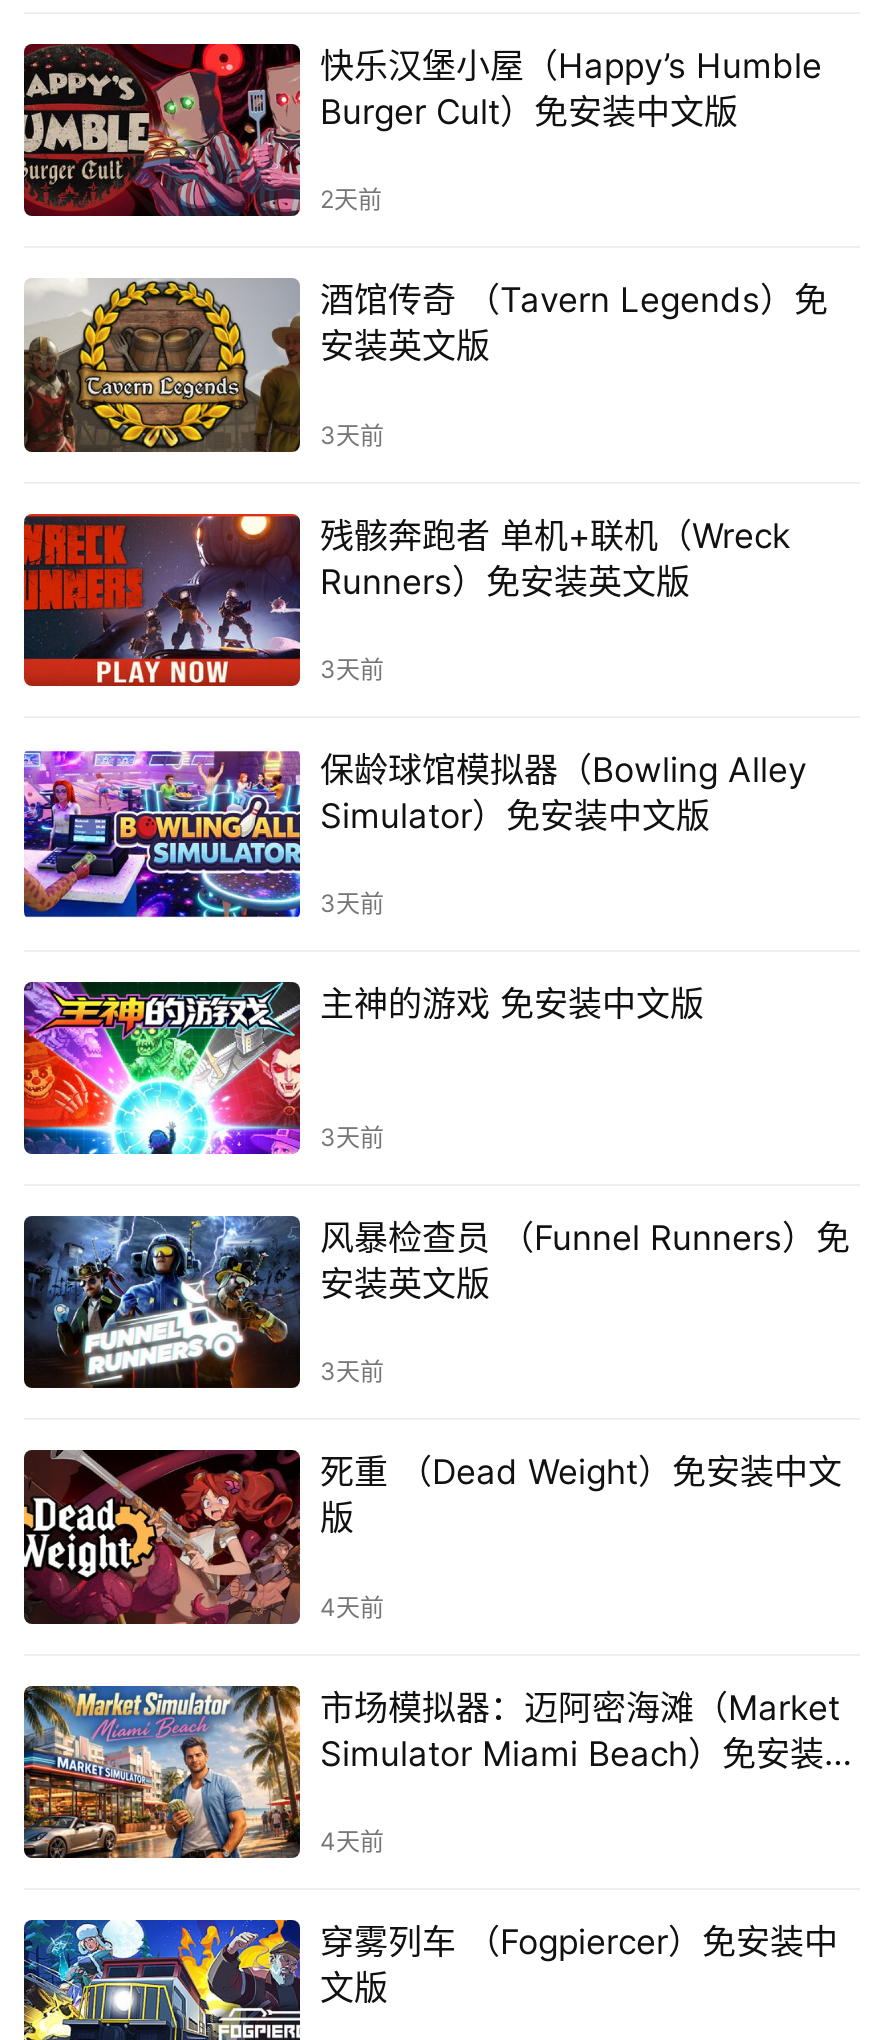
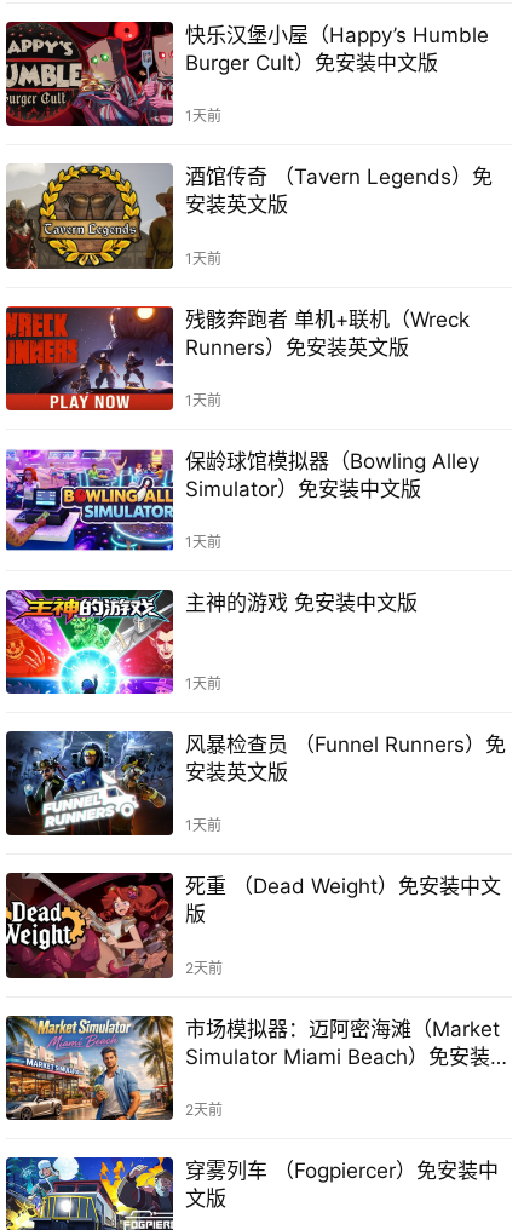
- 2天前
+ 1天前

- 3天前
+ 1天前

- 3天前
+ 1天前

- 3天前
+ 1天前

- 3天前
+ 1天前

- 3天前
+ 1天前

- 4天前
+ 2天前

- 4天前
+ 2天前
